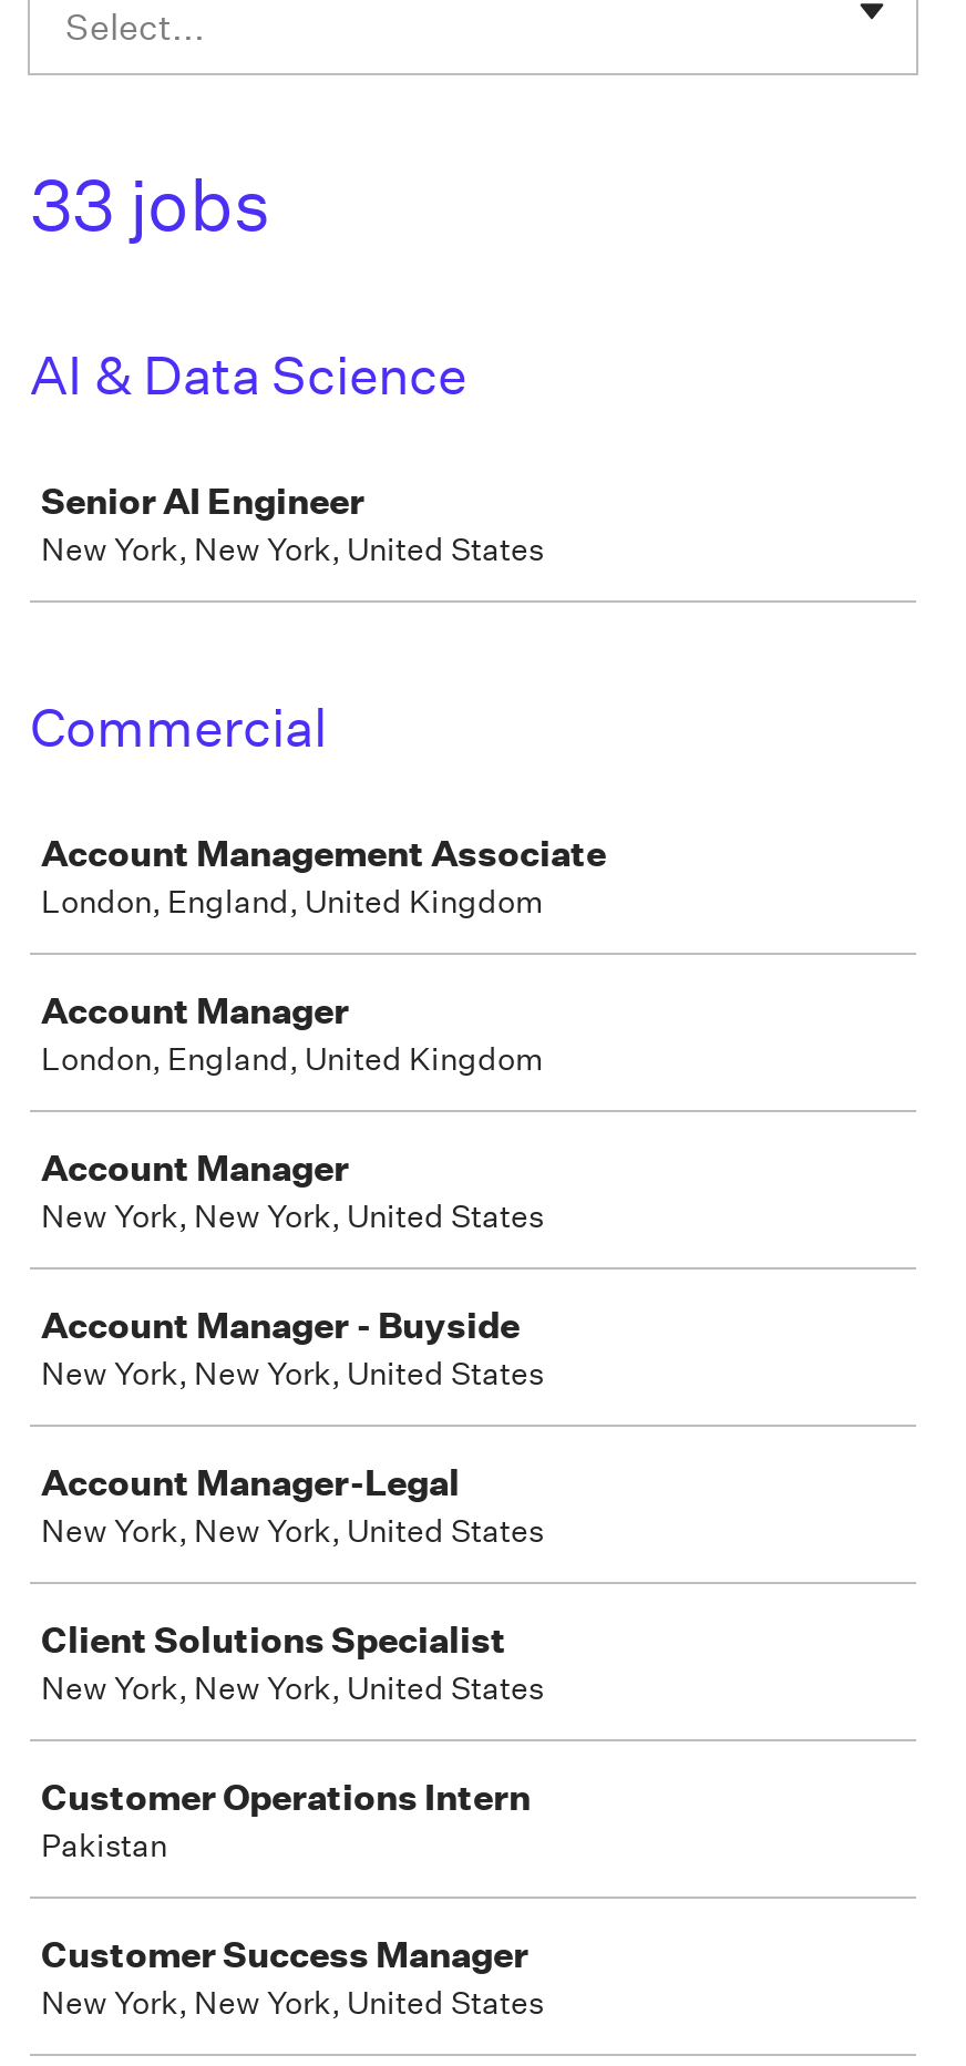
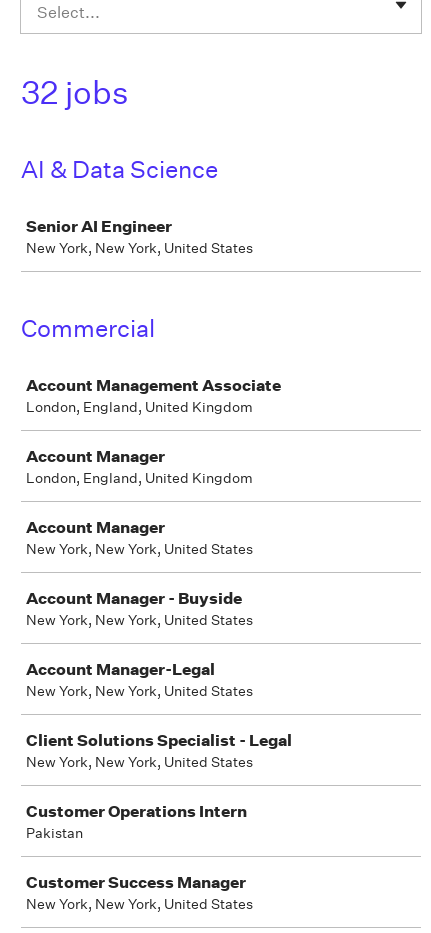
- 33 jobs
+ 32 jobs

- Client Solutions Specialist
+ Client Solutions Specialist - Legal
